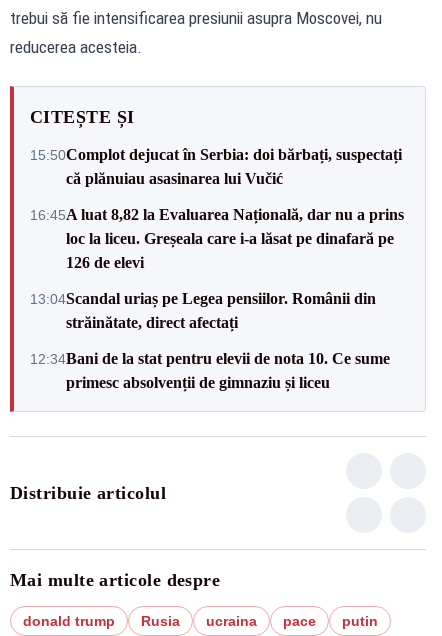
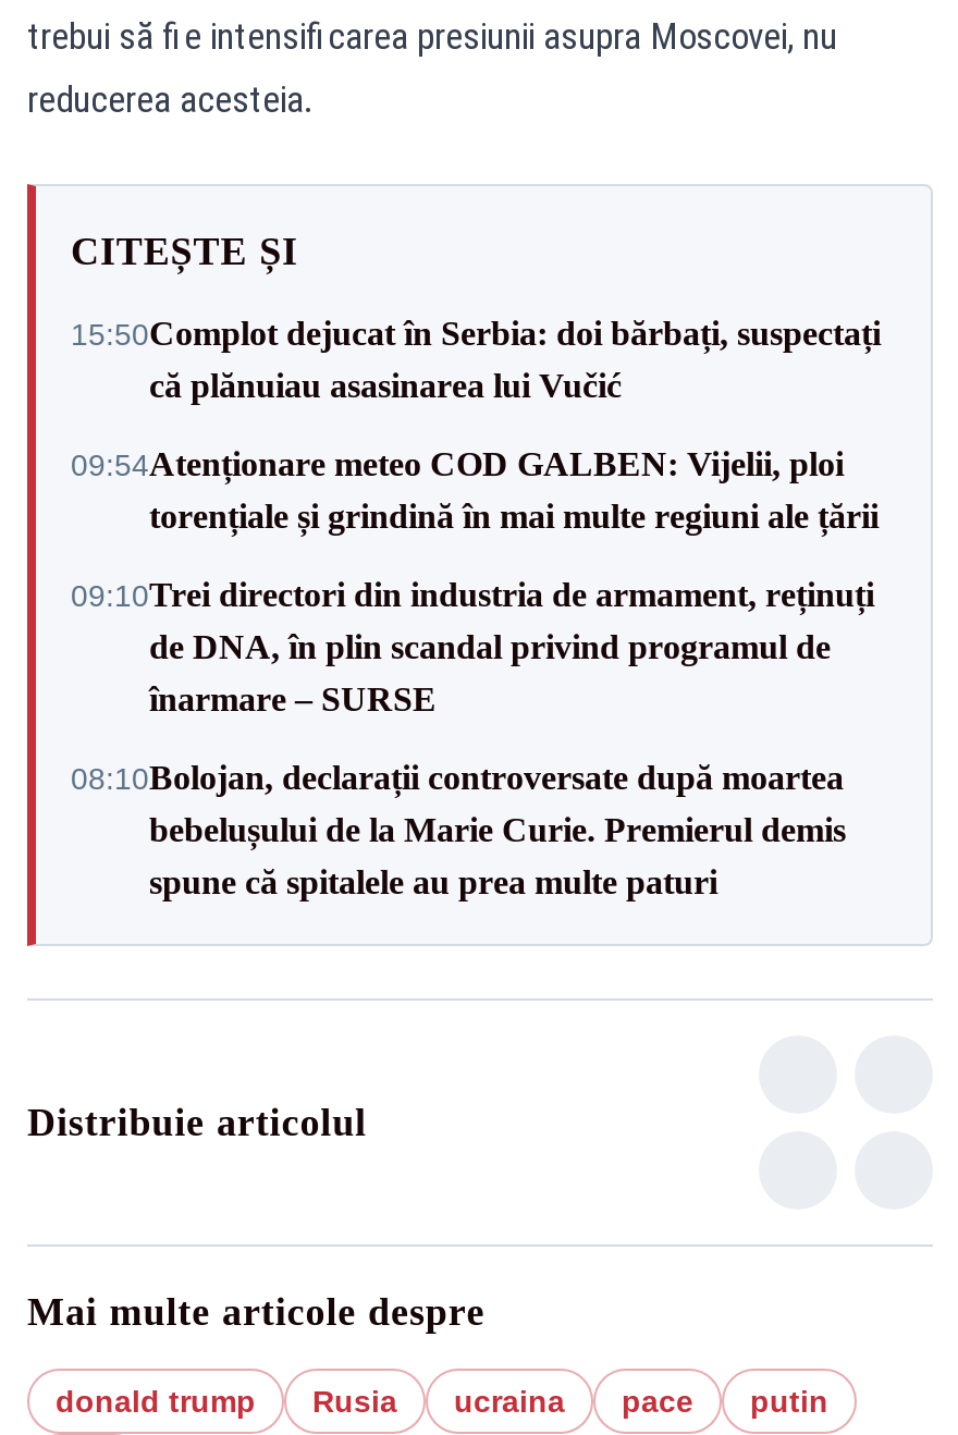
- 16:45A luat 8,82 la Evaluarea Națională, dar nu a prins
- loc la liceu. Greșeala care i-a lăsat pe dinafară pe
- 126 de elevi
+ 09:54Atenționare meteo COD GALBEN: Vijelii, ploi
+ torențiale și grindină în mai multe regiuni ale țării

- 13:04Scandal uriaș pe Legea pensiilor. Românii din
- străinătate, direct afectați
+ 09:10Trei directori din industria de armament, reținuți
+ de DNA, în plin scandal privind programul de
+ înarmare – SURSE

- 12:34Bani de la stat pentru elevii de nota 10. Ce sume
- primesc absolvenții de gimnaziu și liceu
+ 08:10Bolojan, declarații controversate după moartea
+ bebelușului de la Marie Curie. Premierul demis
+ spune că spitalele au prea multe paturi
